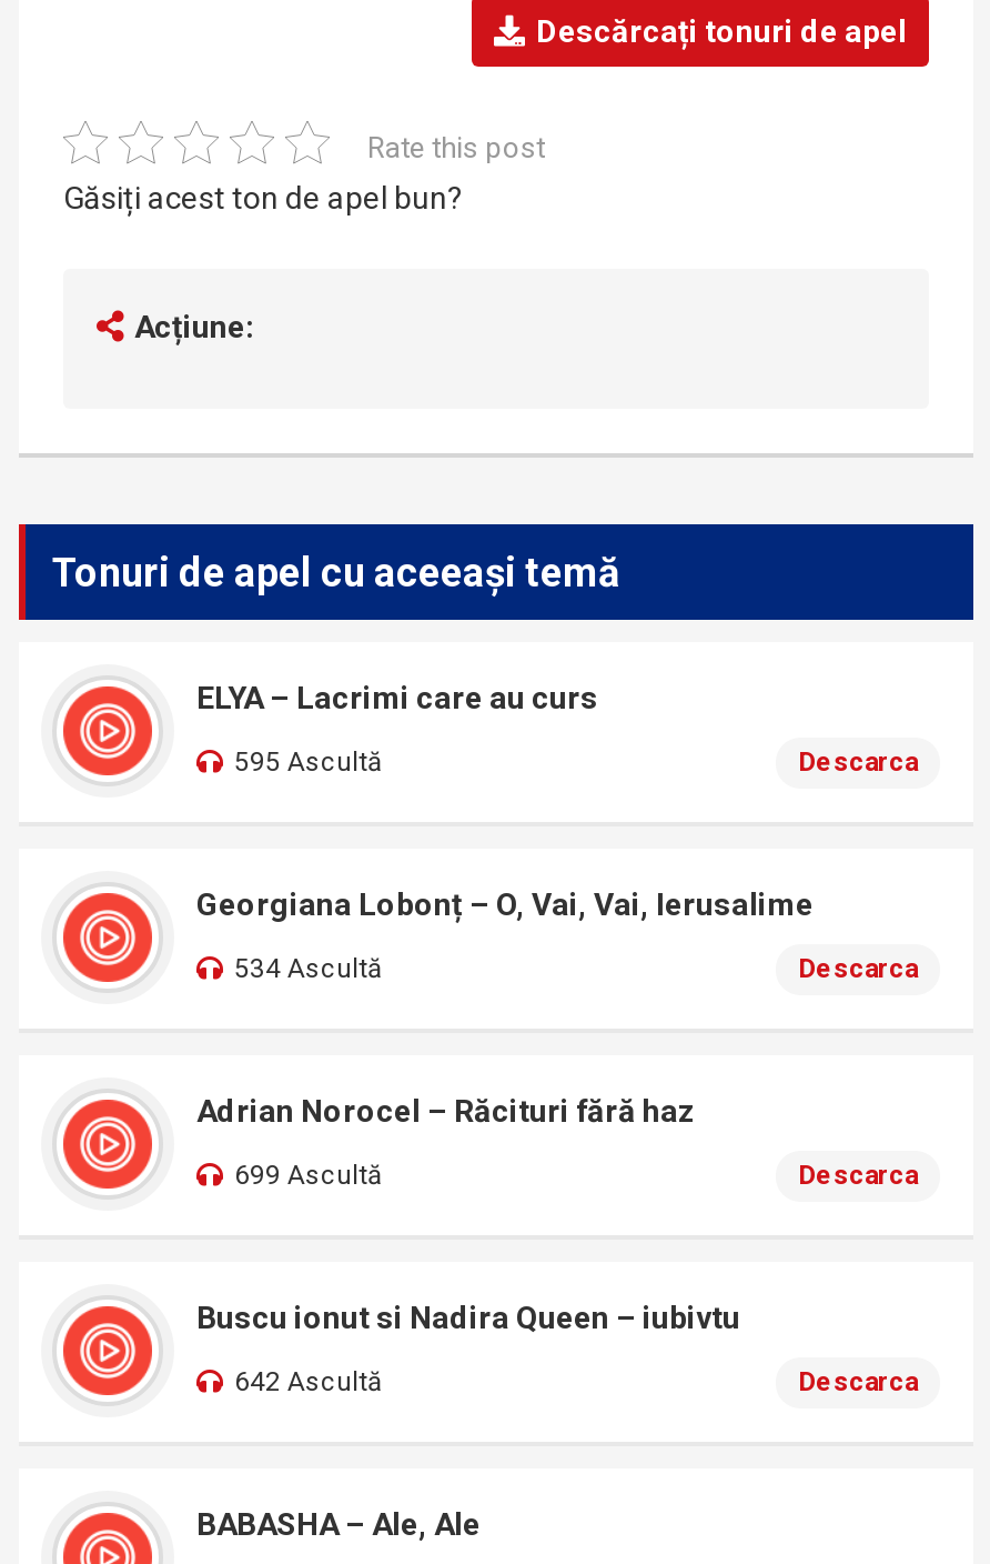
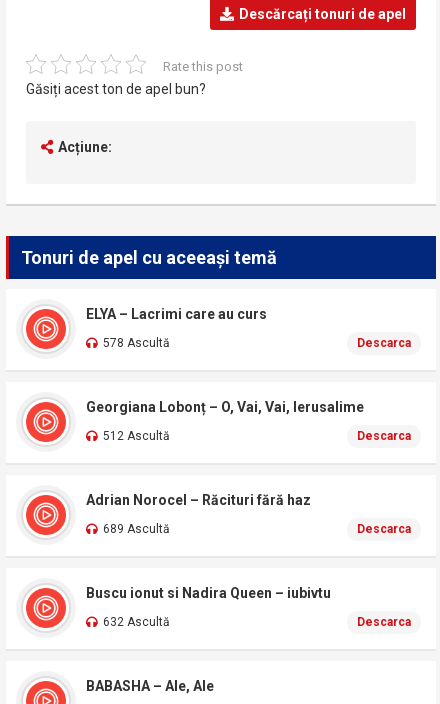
- 595 Ascultă
+ 578 Ascultă

- 534 Ascultă
+ 512 Ascultă

- 699 Ascultă
+ 689 Ascultă

- 642 Ascultă
+ 632 Ascultă
